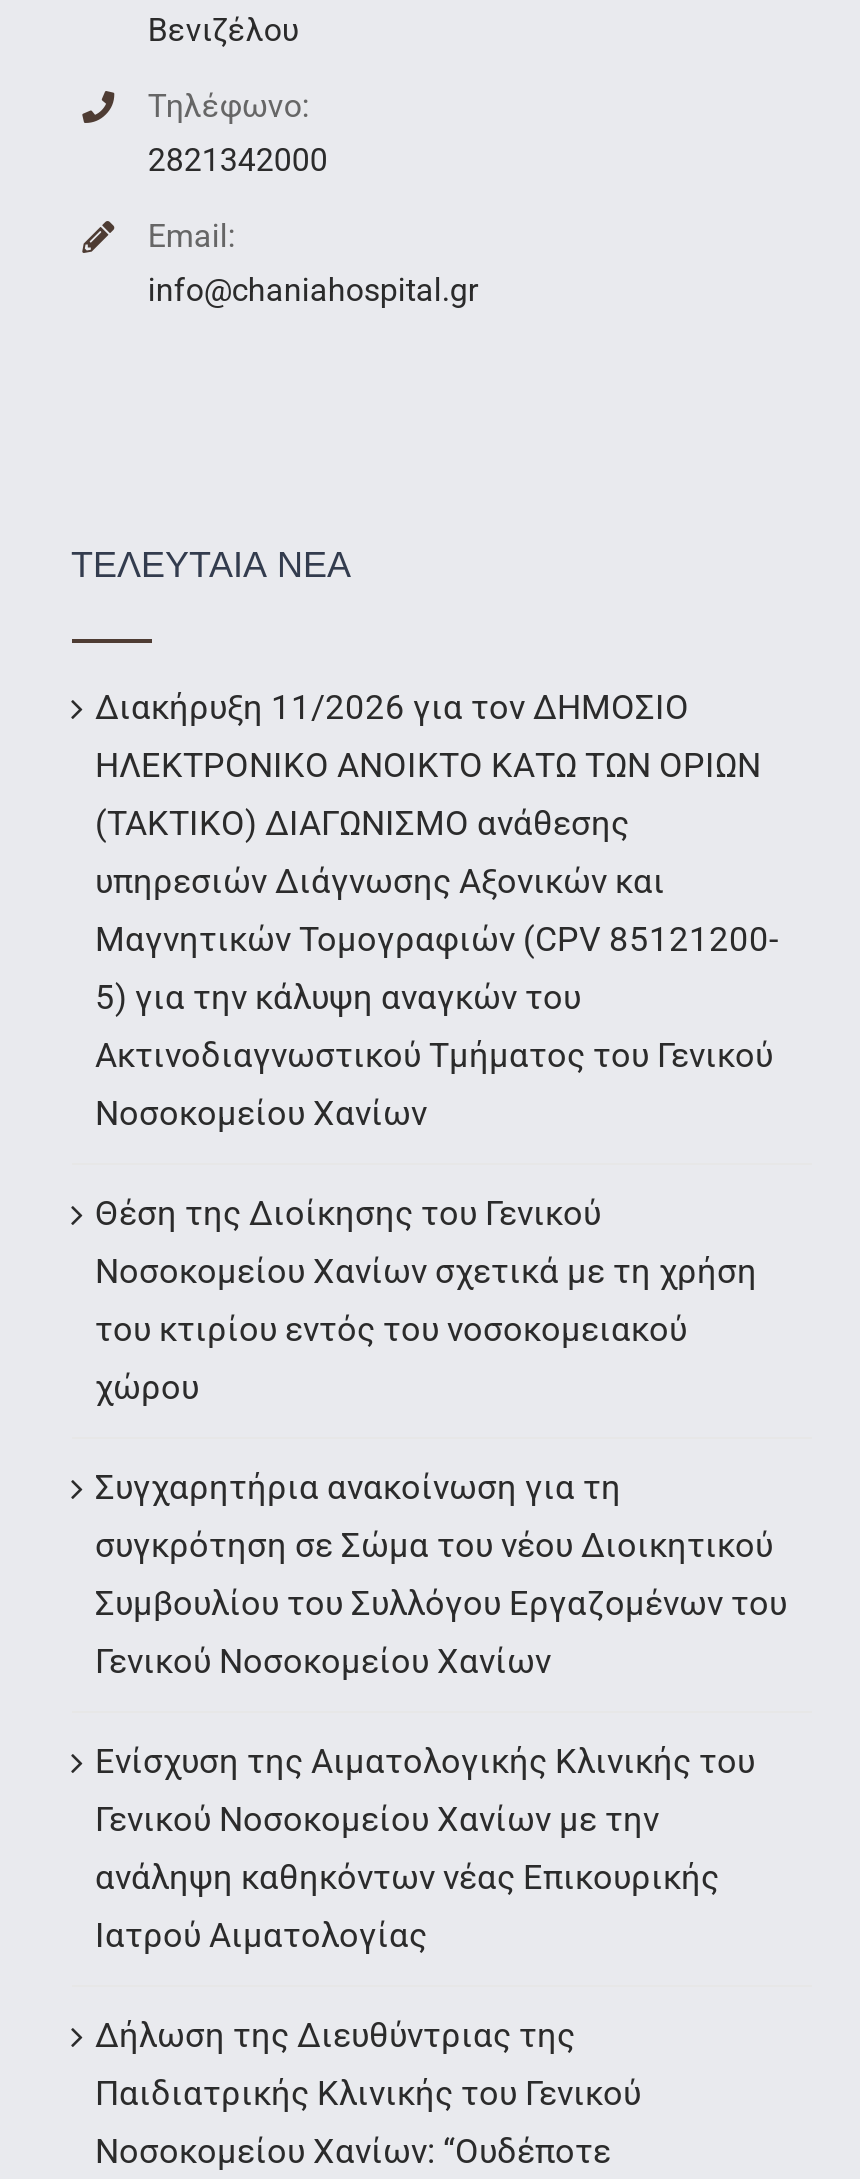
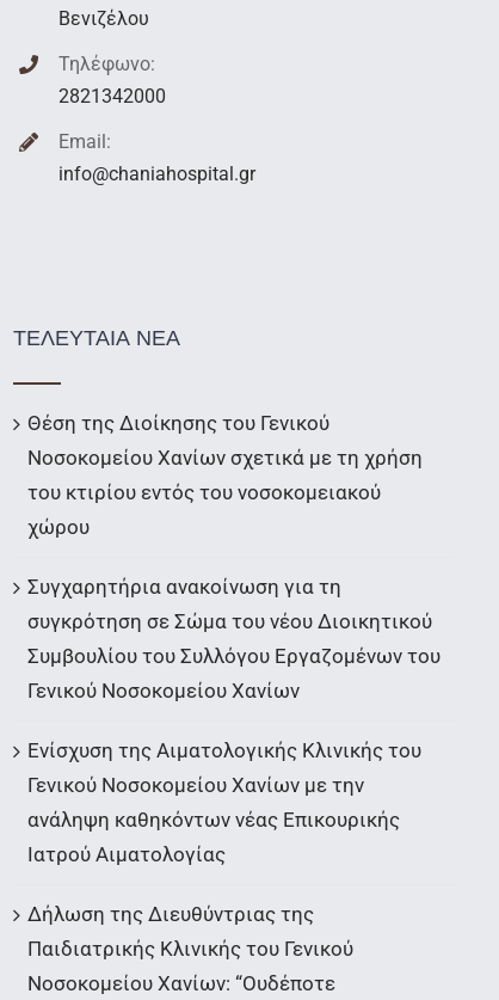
- Διακήρυξη 11/2026 για τον ΔΗΜΟΣΙΟ
- ΗΛΕΚΤΡΟΝΙΚΟ ΑΝΟΙΚΤΟ ΚΑΤΩ ΤΩΝ ΟΡΙΩΝ
- (ΤΑΚΤΙΚΟ) ΔΙΑΓΩΝΙΣΜΟ ανάθεσης
- υπηρεσιών Διάγνωσης Αξονικών και
- Μαγνητικών Τομογραφιών (CPV 85121200-
- 5) για την κάλυψη αναγκών του
- Ακτινοδιαγνωστικού Τμήματος του Γενικού
- Νοσοκομείου Χανίων
